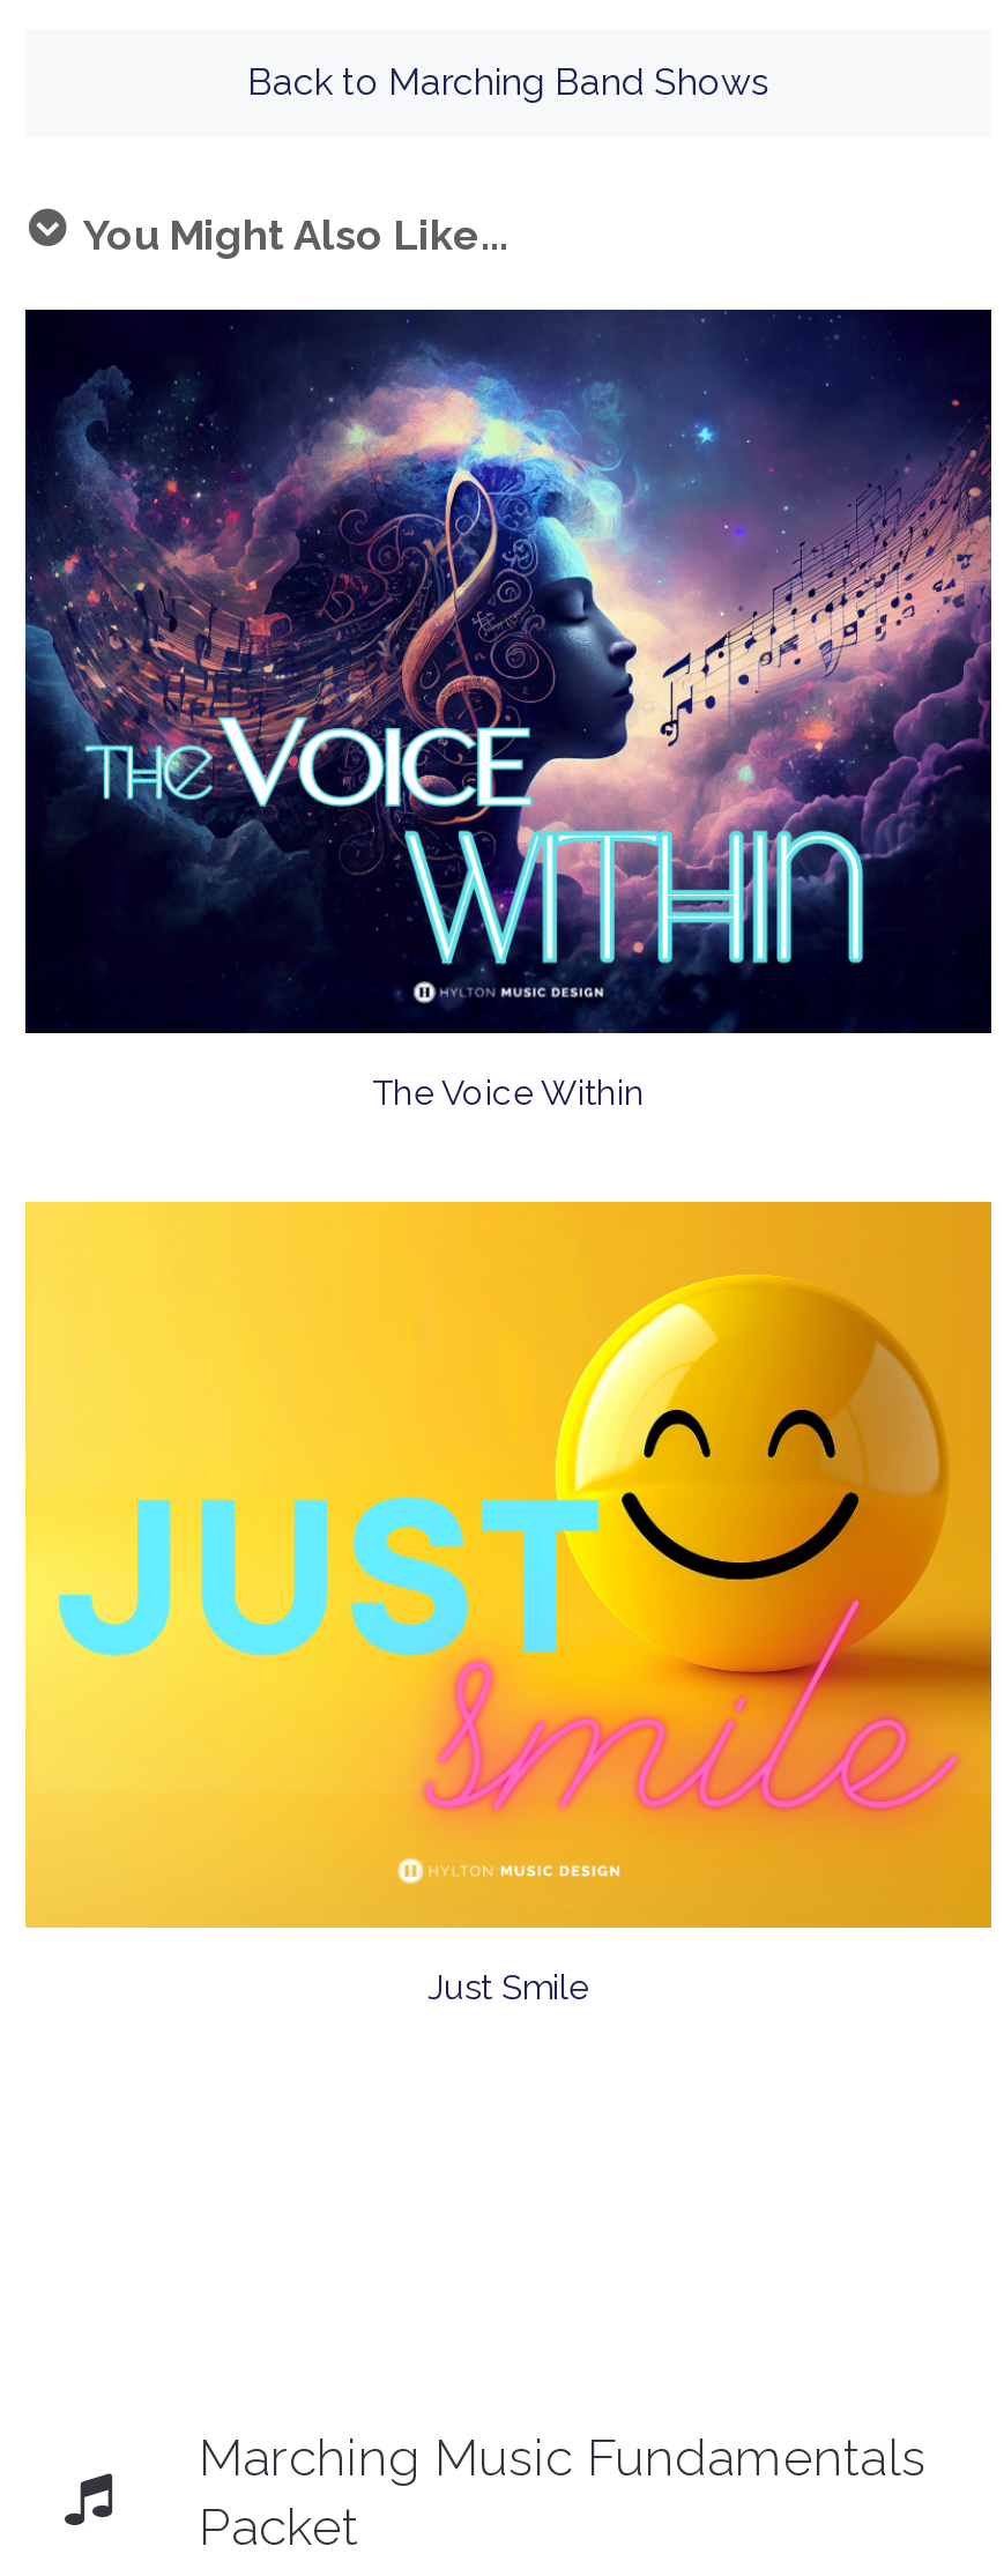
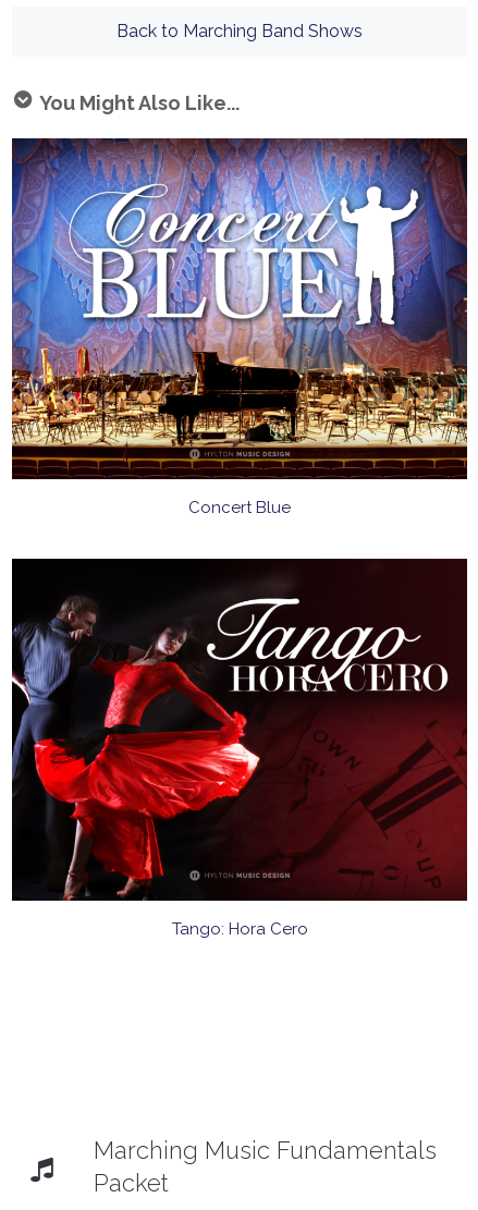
- [image]
- The Voice Within
+ [image]
+ Concert Blue

- [image]
- Just Smile
+ [image]
+ Tango: Hora Cero
